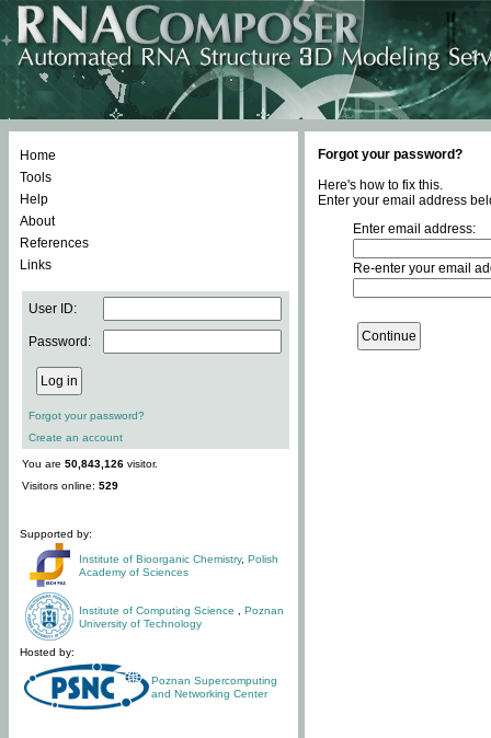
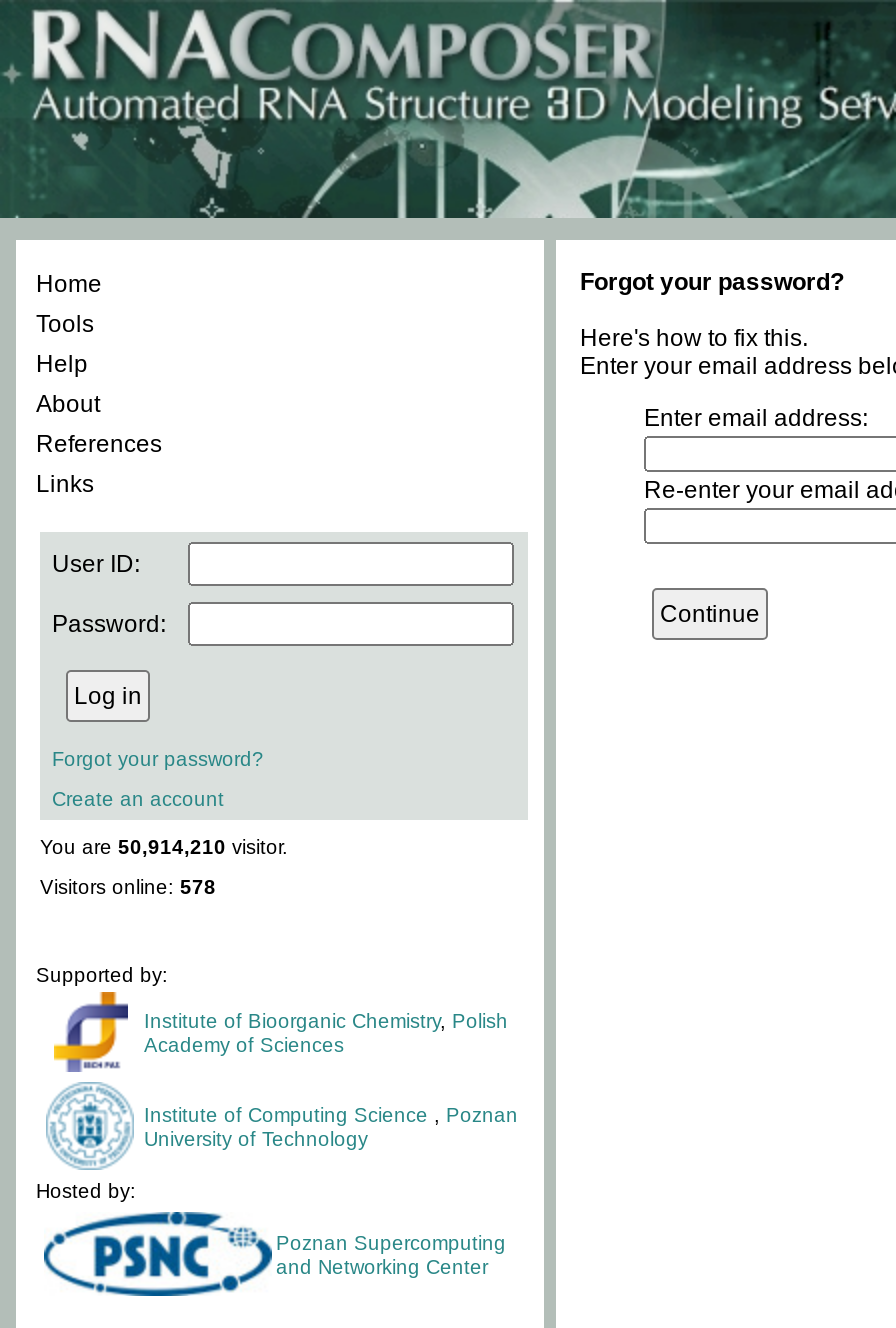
- You are 50,843,126 visitor.
+ You are 50,914,210 visitor.

- Visitors online: 529
+ Visitors online: 578
